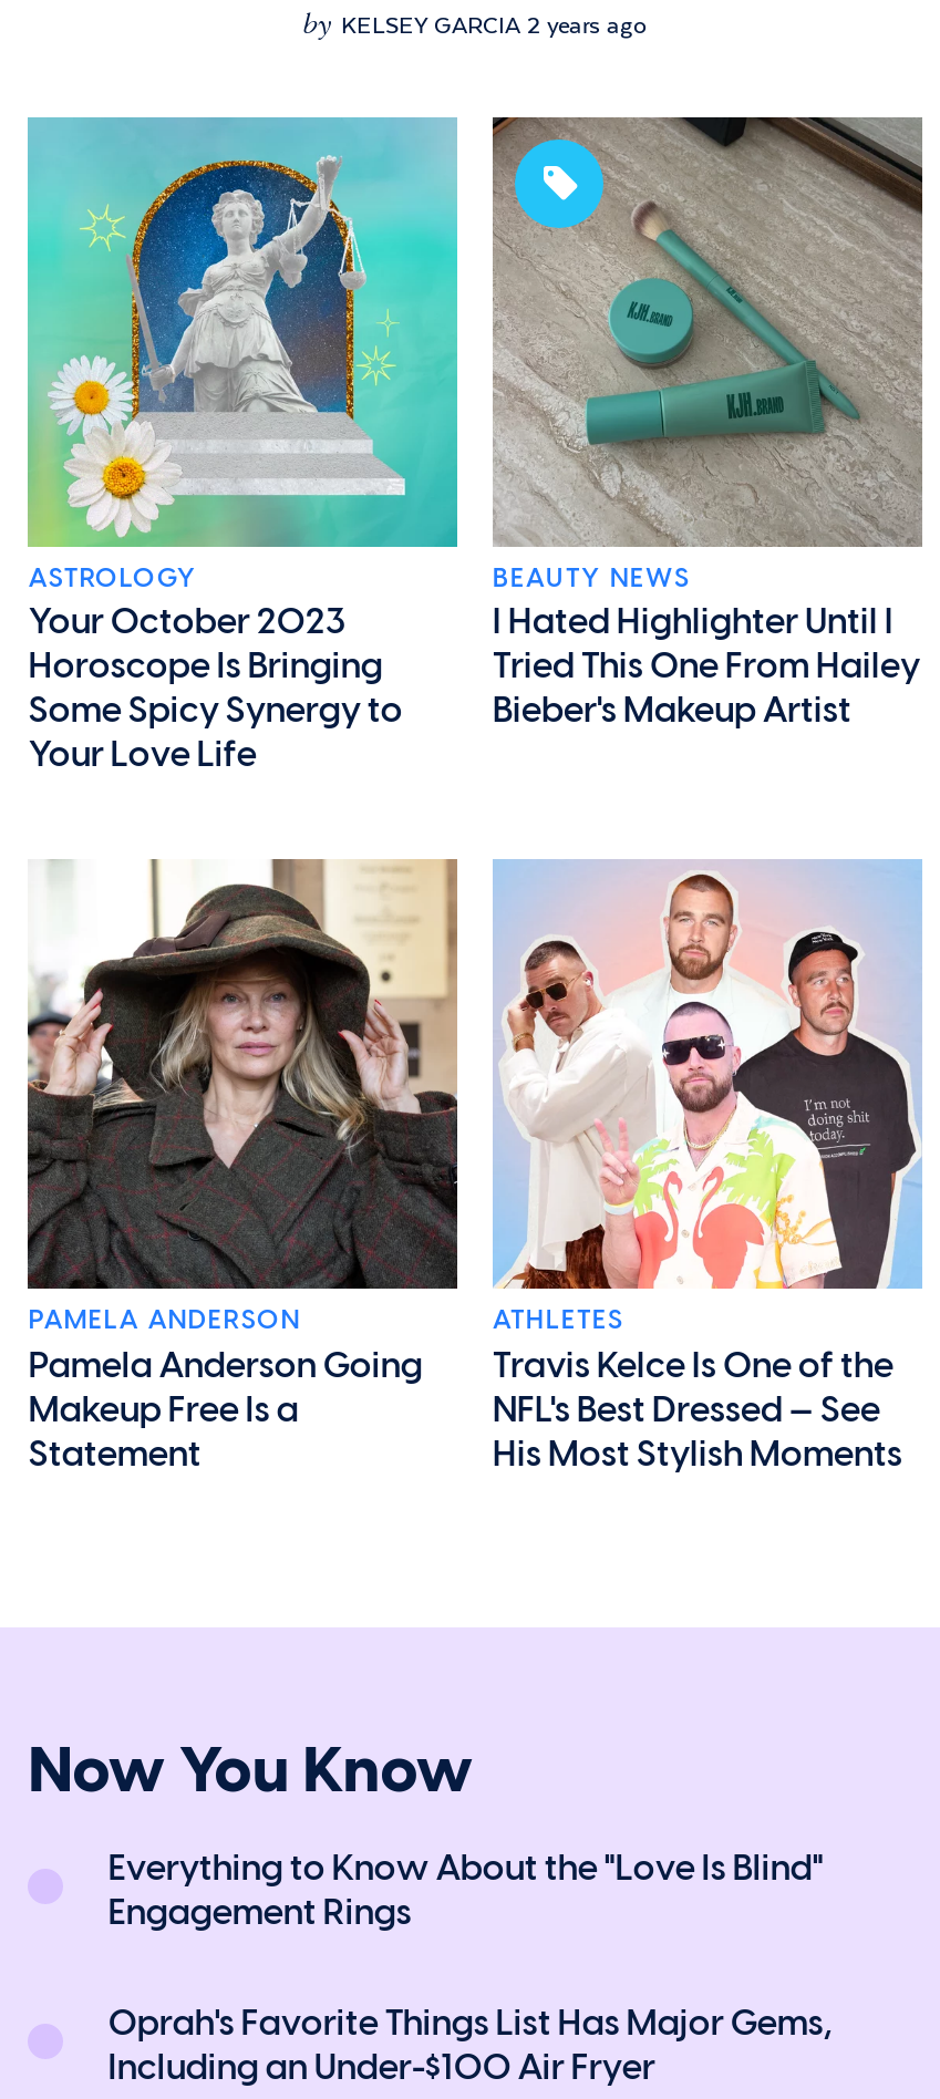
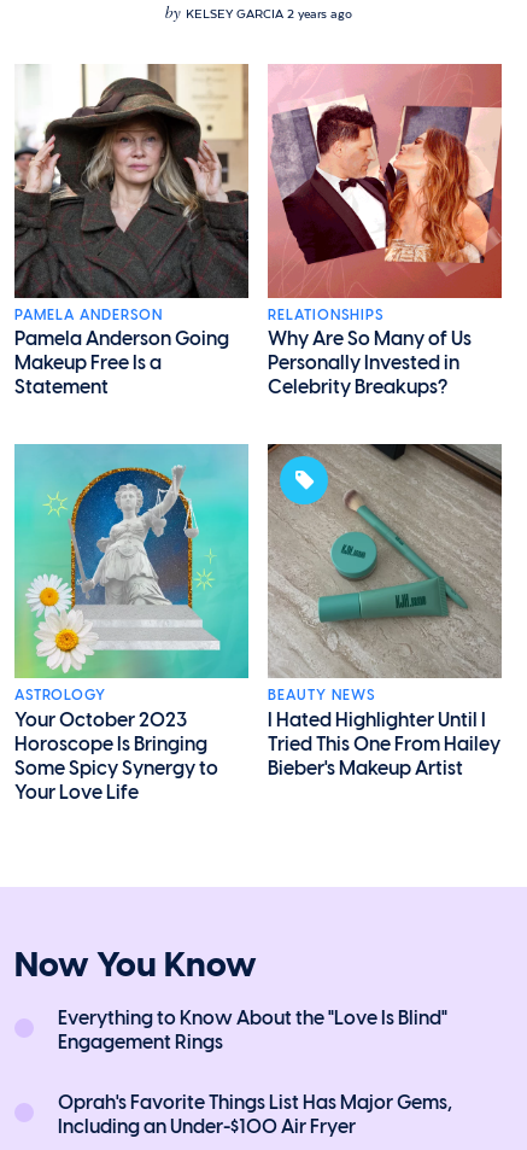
+ [image]
+ RELATIONSHIPS
+ Why Are So Many of Us
+ Personally Invested in
+ Celebrity Breakups?

moved down: [image] | ASTROLOGY | Your October 2023 | ... | Tried This One From Hailey | Bieber's Makeup Artist

moved up: [image] | PAMELA ANDERSON | Pamela Anderson Going | Makeup Free Is a | Statement

- [image]
- ATHLETES
- Travis Kelce Is One of the
- NFL's Best Dressed — See
- His Most Stylish Moments
